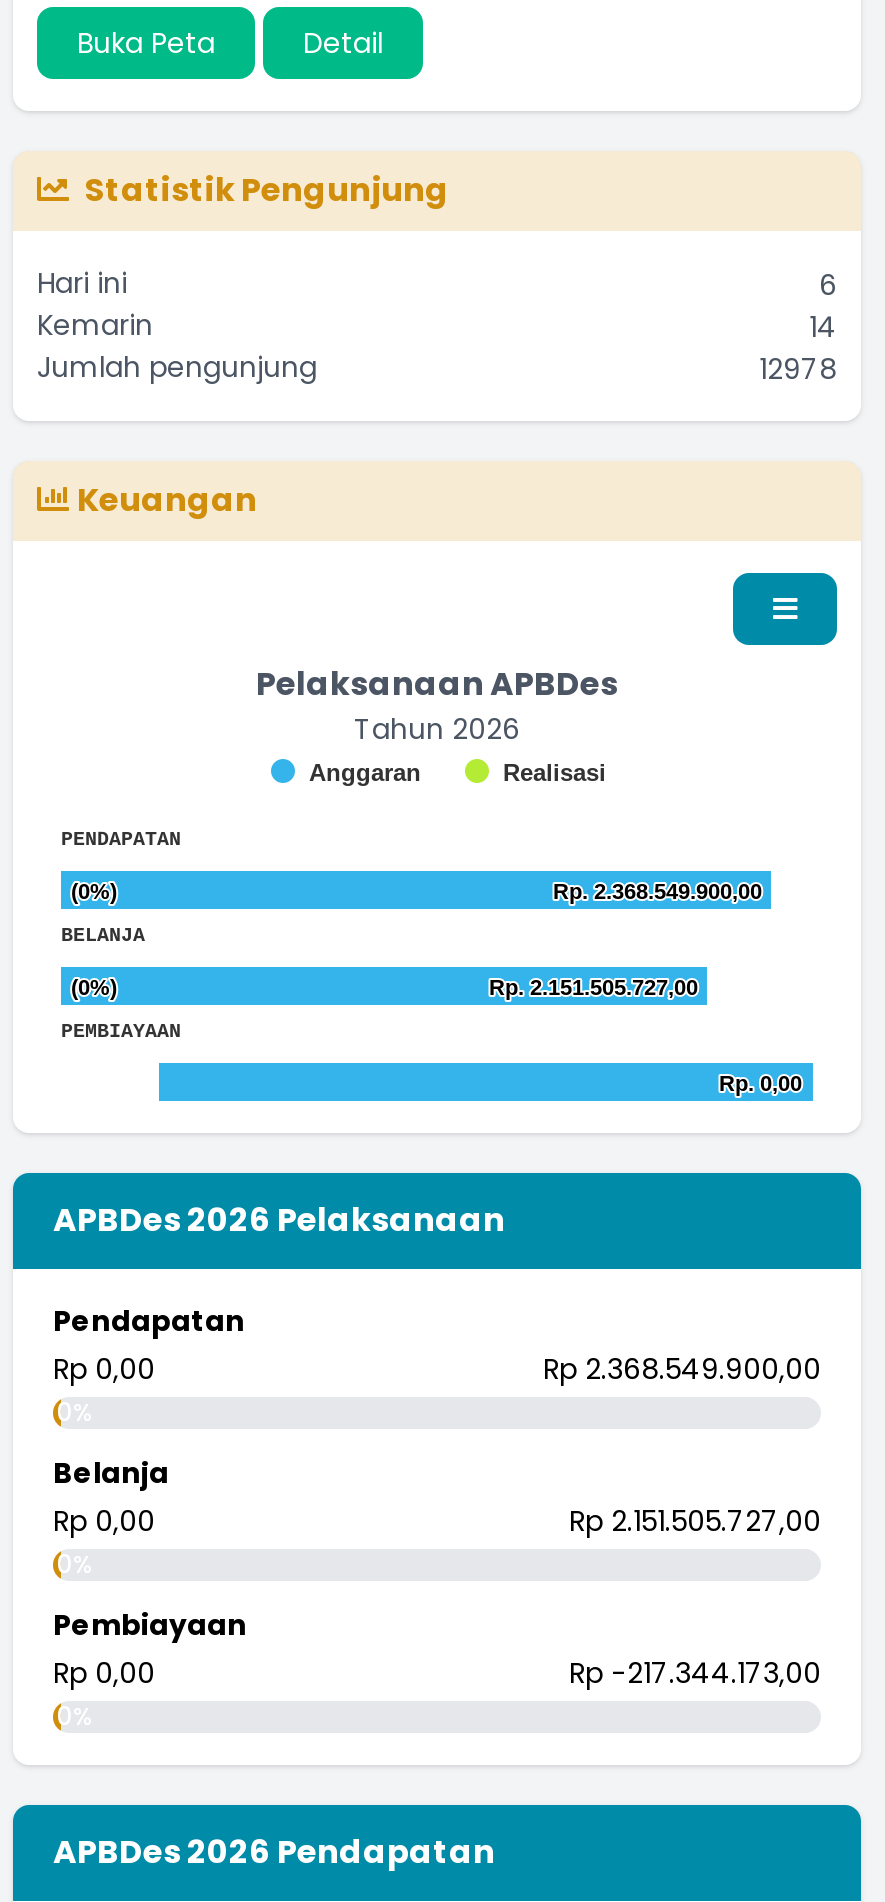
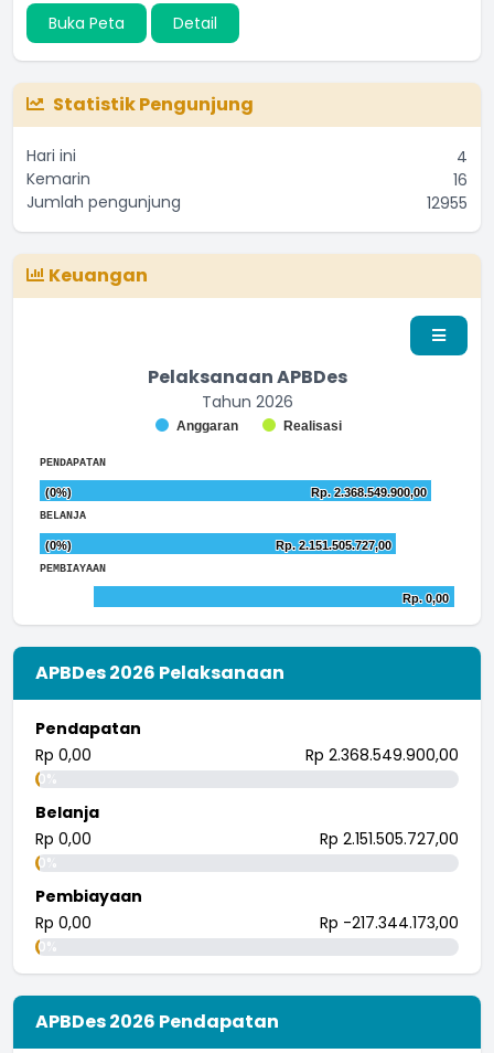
- 6
+ 4

- 14
+ 16

- 12978
+ 12955
